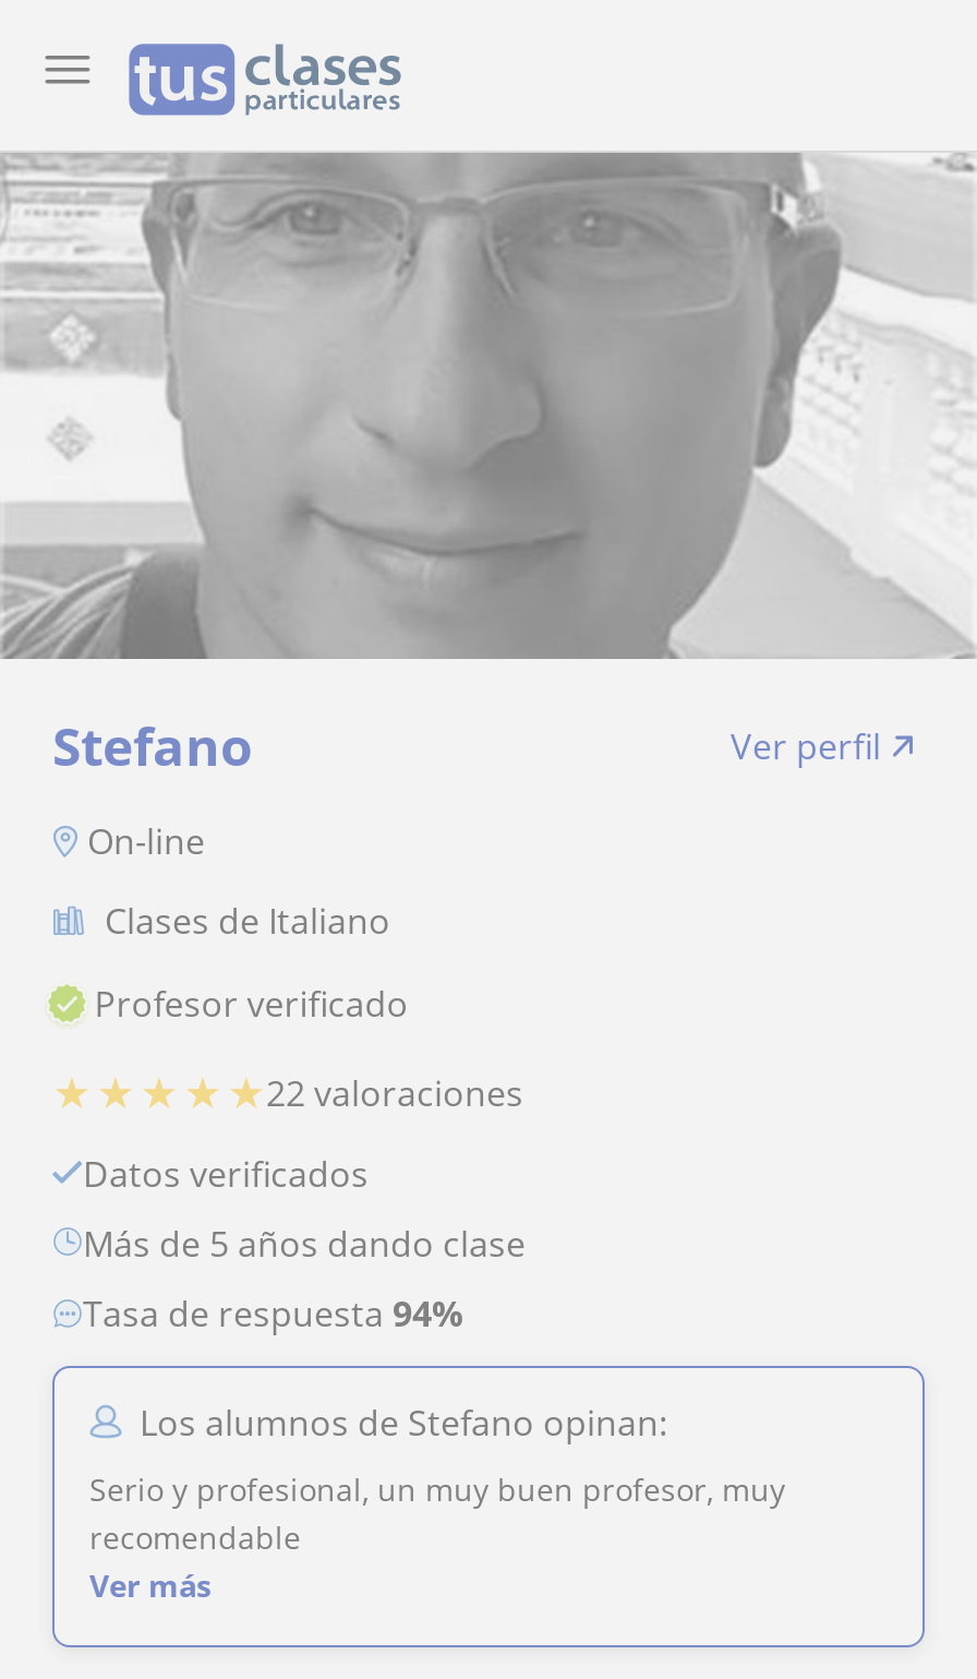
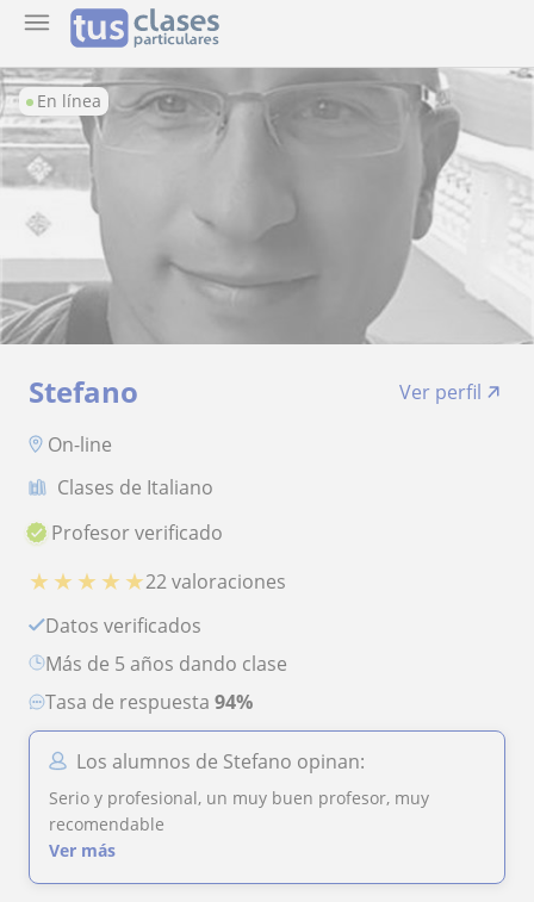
+ En línea
